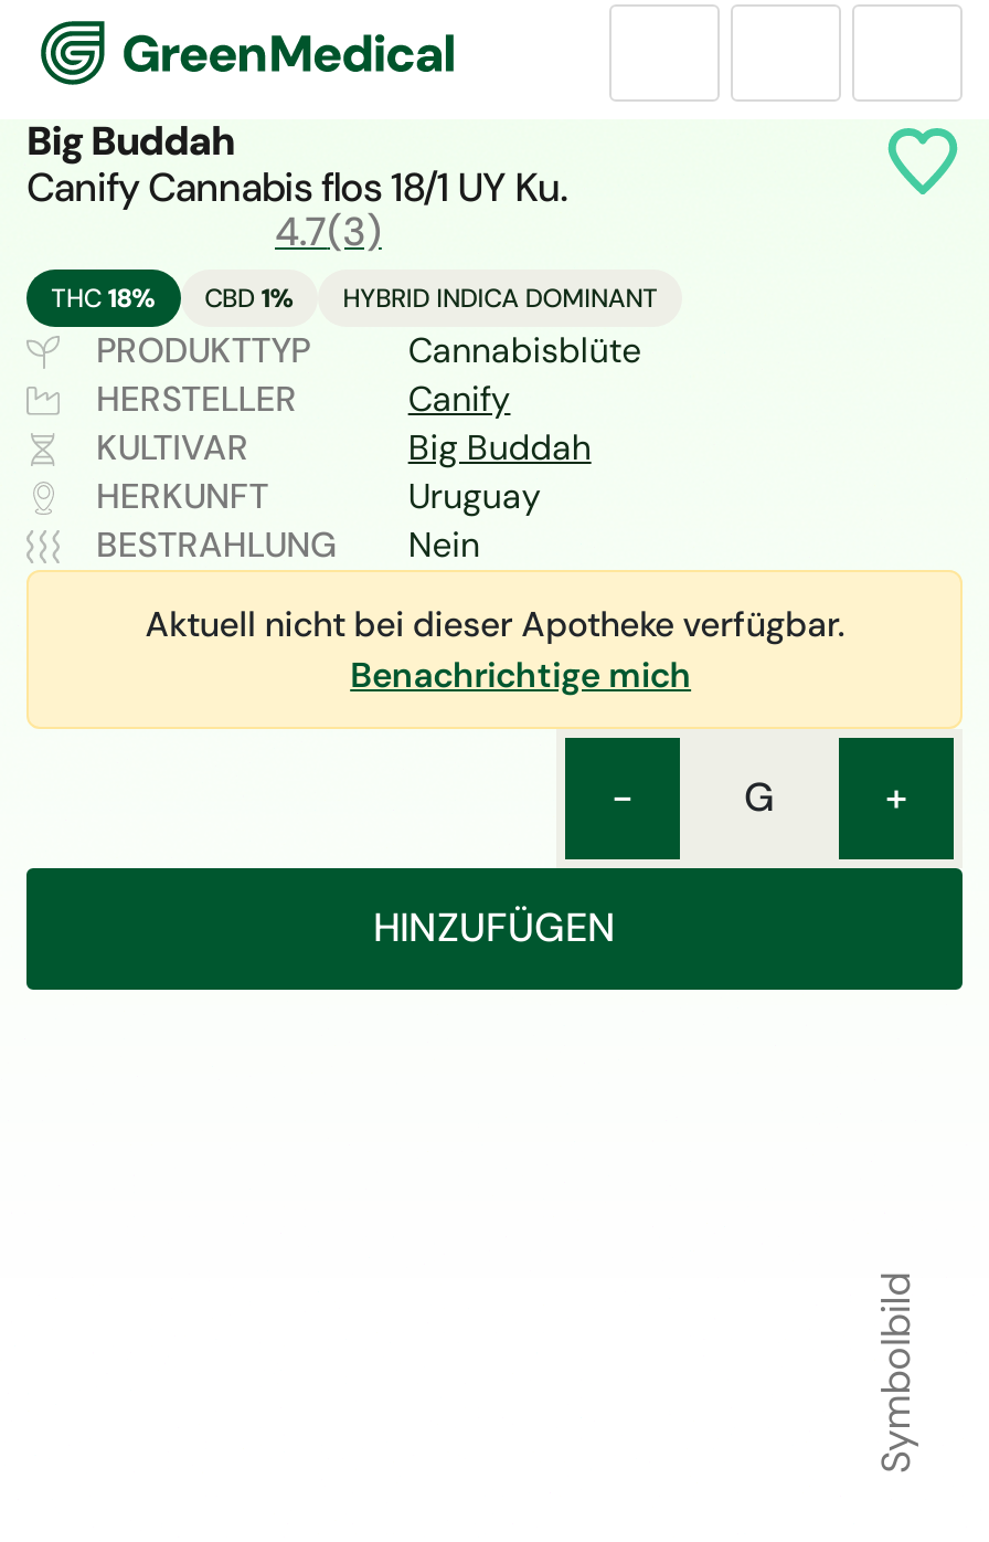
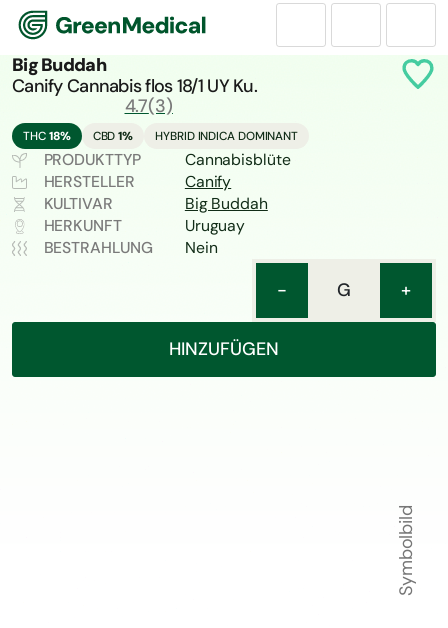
- Aktuell nicht bei dieser Apotheke verfügbar.
- Benachrichtige mich
